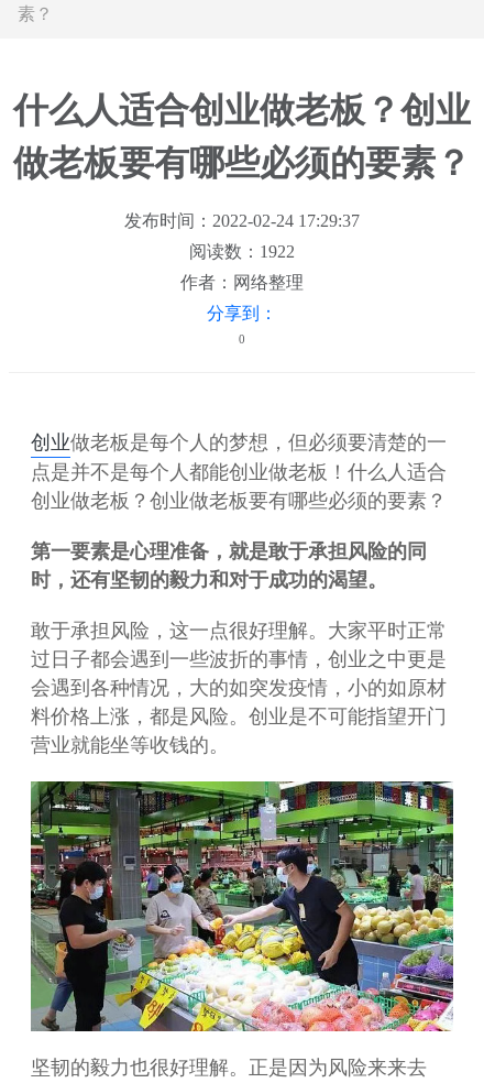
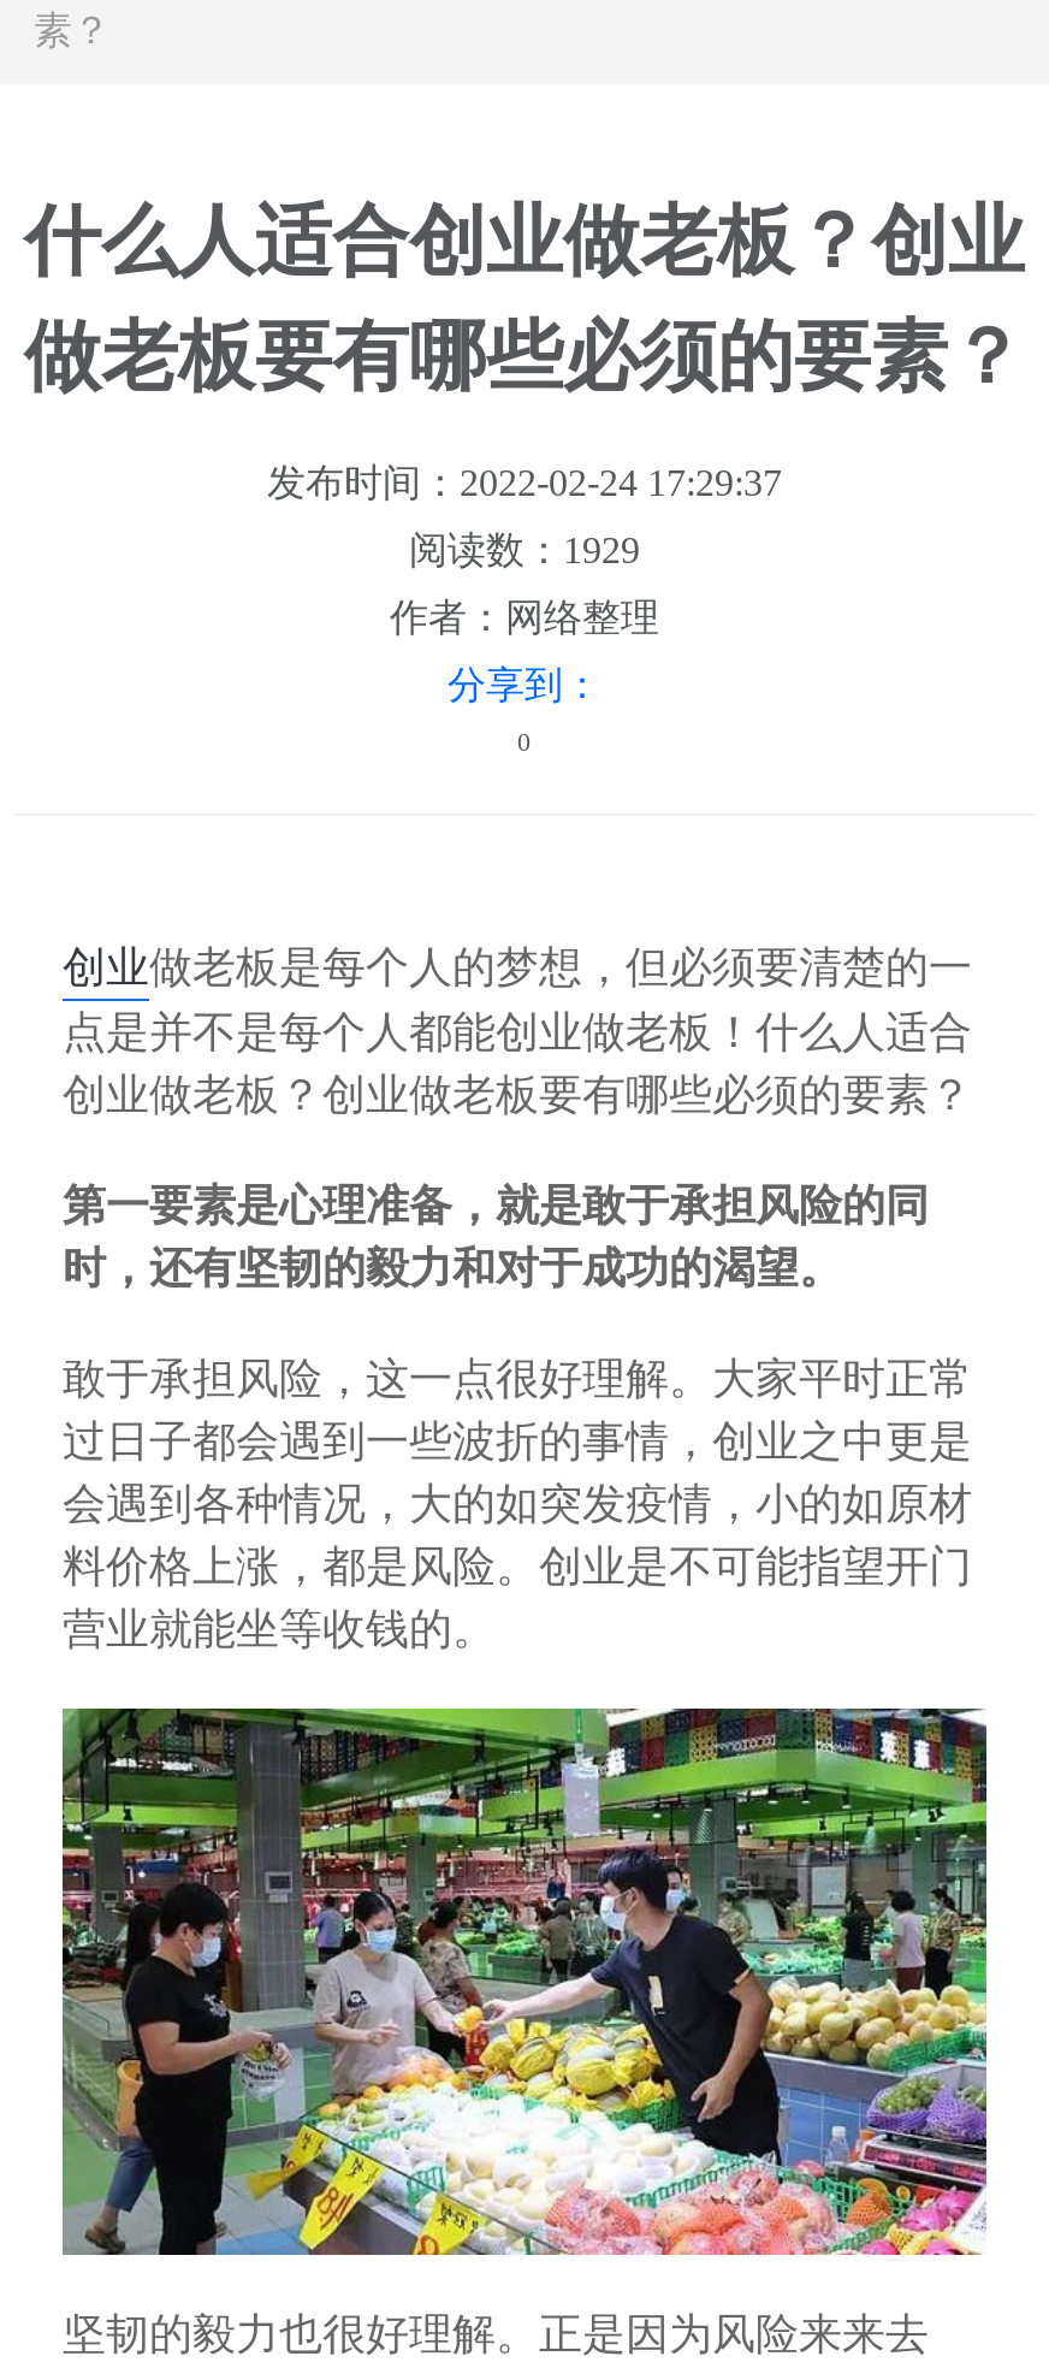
- 阅读数：1922
+ 阅读数：1929
